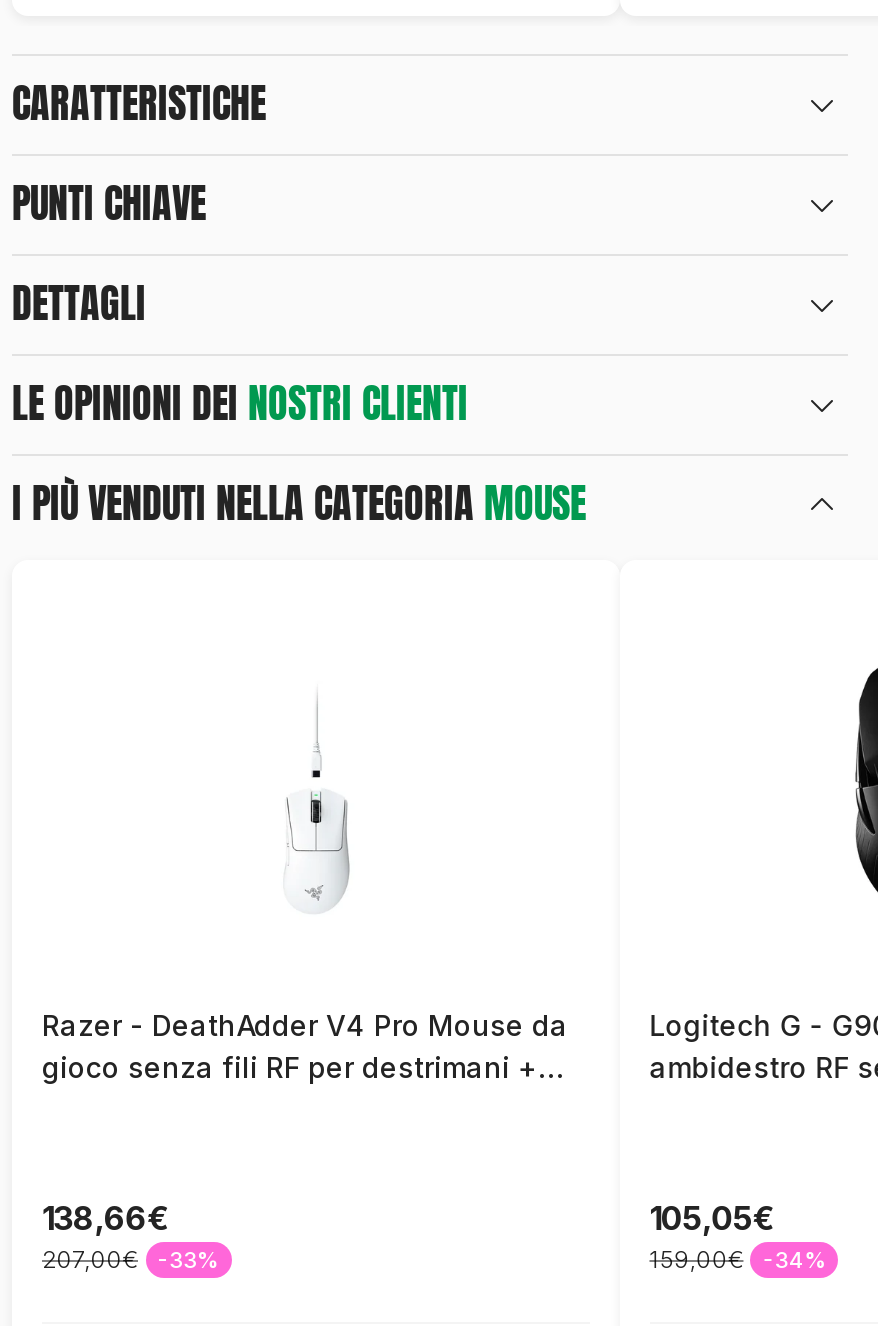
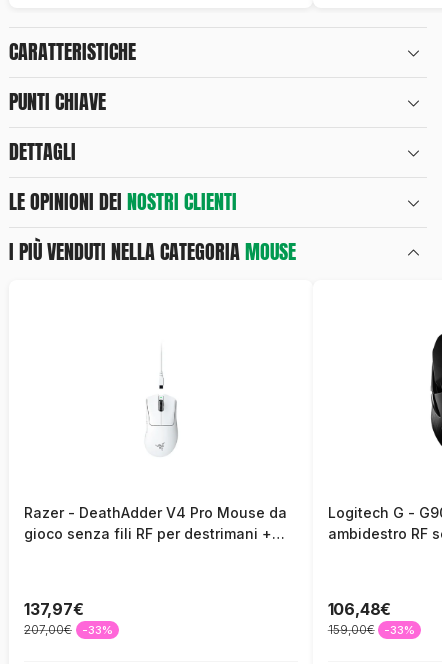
- 138,66€
+ 137,97€

- 105,05€
+ 106,48€

- -34%
+ -33%
